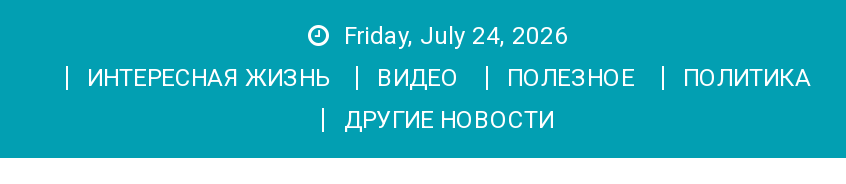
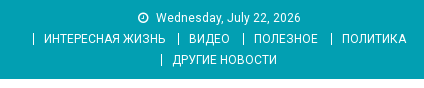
- Friday, July 24, 2026
+ Wednesday, July 22, 2026
